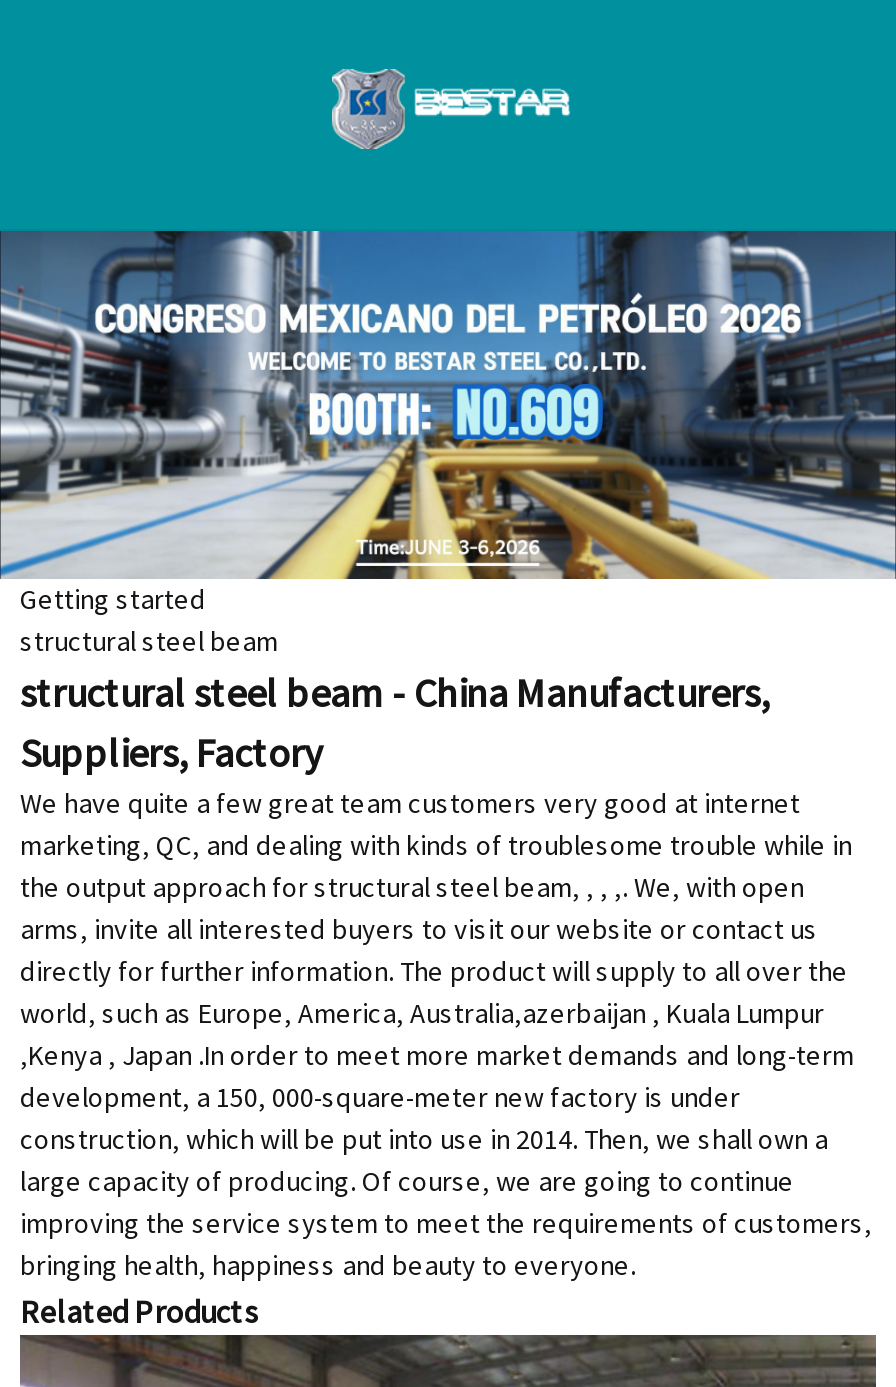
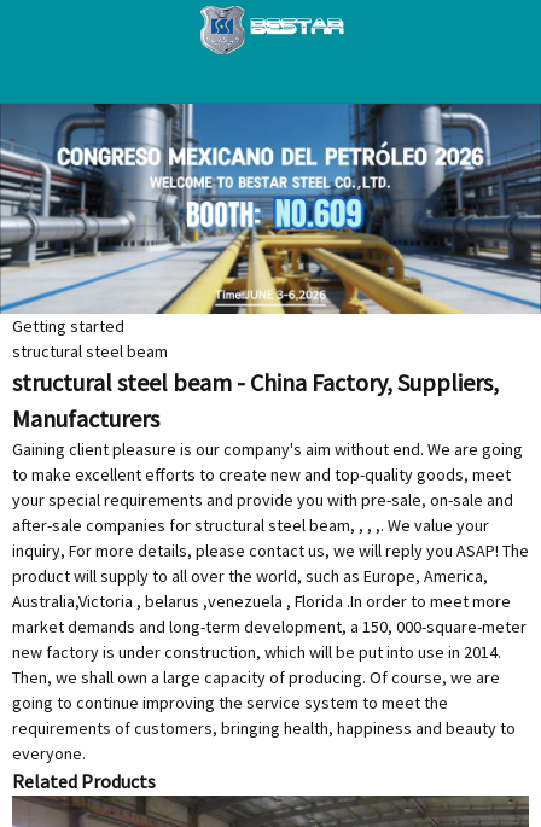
- structural steel beam - China Manufacturers,
- Suppliers, Factory
- We have quite a few great team customers very good at internet
- marketing, QC, and dealing with kinds of troublesome trouble while in
- the output approach for structural steel beam, , , ,. We, with open
- arms, invite all interested buyers to visit our website or contact us
- directly for further information. The product will supply to all over the
- world, such as Europe, America, Australia,azerbaijan , Kuala Lumpur
- ,Kenya , Japan .In order to meet more market demands and long-term
- development, a 150, 000-square-meter new factory is under
- construction, which will be put into use in 2014. Then, we shall own a
- large capacity of producing. Of course, we are going to continue
- improving the service system to meet the requirements of customers,
- bringing health, happiness and beauty to everyone.
+ structural steel beam - China Factory, Suppliers,
+ Manufacturers
+ Gaining client pleasure is our company's aim without end. We are going
+ to make excellent efforts to create new and top-quality goods, meet
+ your special requirements and provide you with pre-sale, on-sale and
+ after-sale companies for structural steel beam, , , ,. We value your
+ inquiry, For more details, please contact us, we will reply you ASAP! The
+ product will supply to all over the world, such as Europe, America,
+ Australia,Victoria , belarus ,venezuela , Florida .In order to meet more
+ market demands and long-term development, a 150, 000-square-meter
+ new factory is under construction, which will be put into use in 2014.
+ Then, we shall own a large capacity of producing. Of course, we are
+ going to continue improving the service system to meet the
+ requirements of customers, bringing health, happiness and beauty to
+ everyone.
